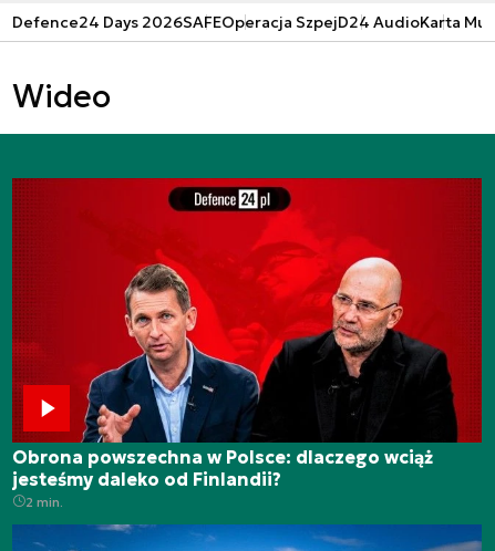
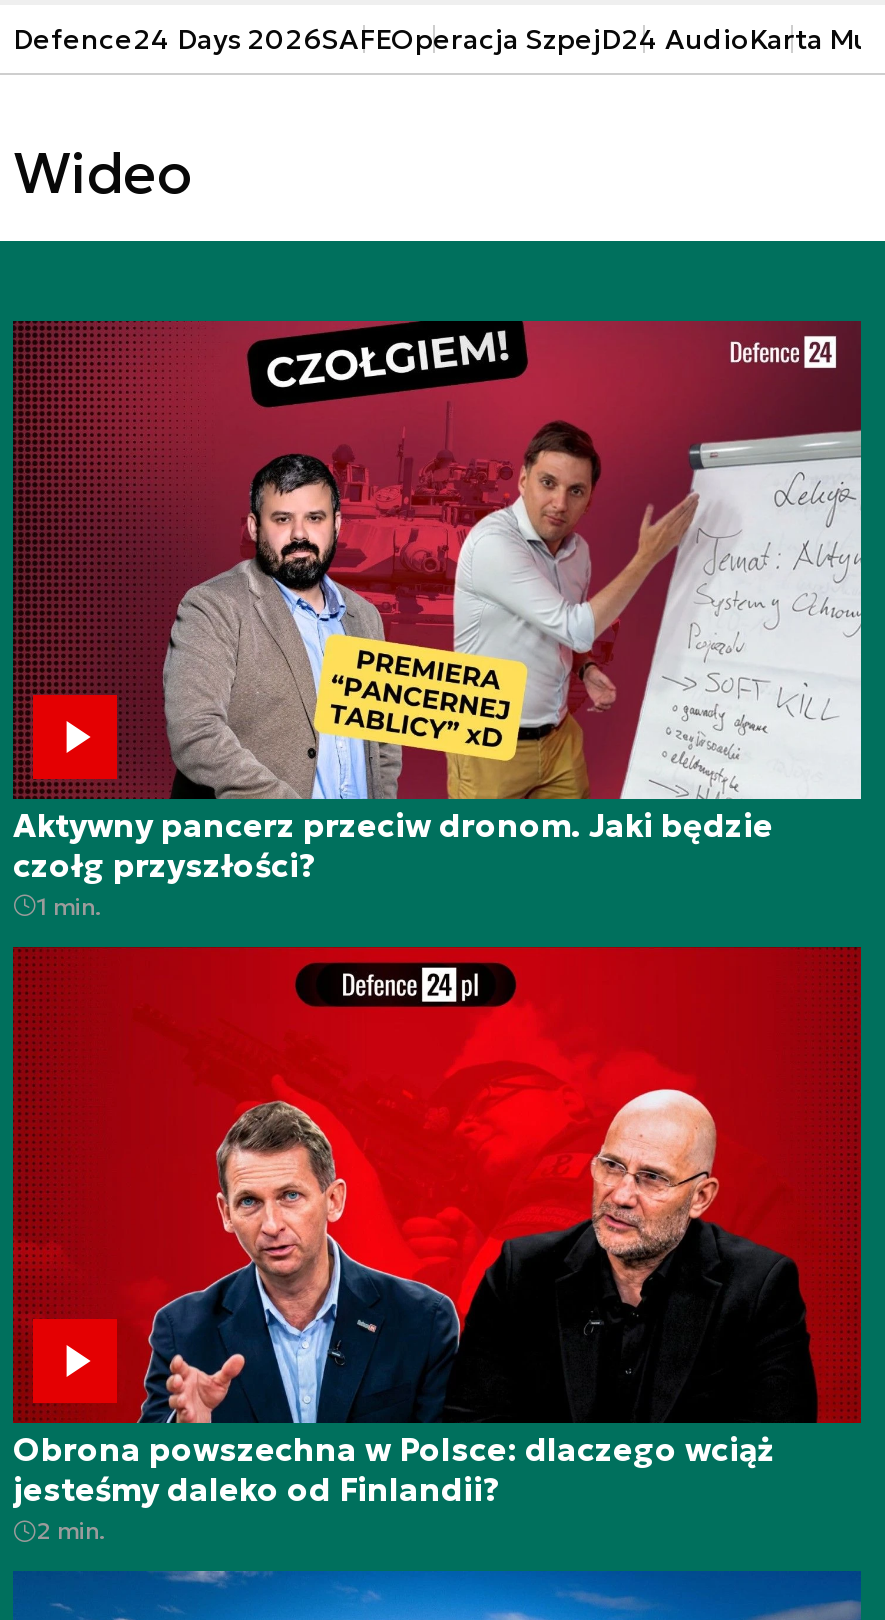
+ [image]
+ Aktywny pancerz przeciw dronom. Jaki będzie
+ czołg przyszłości?
+ 1 min.
